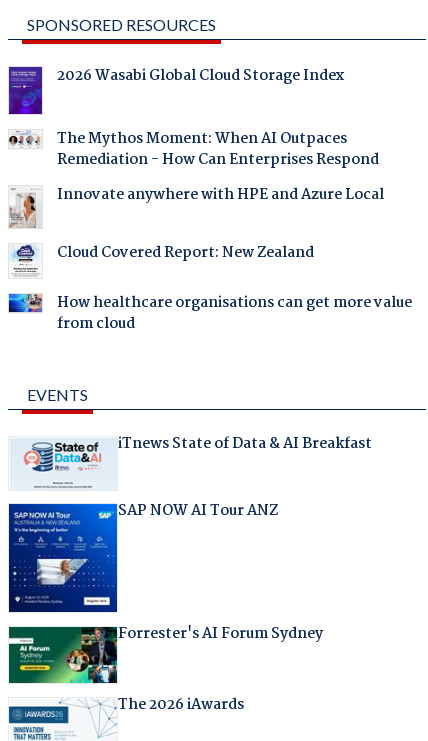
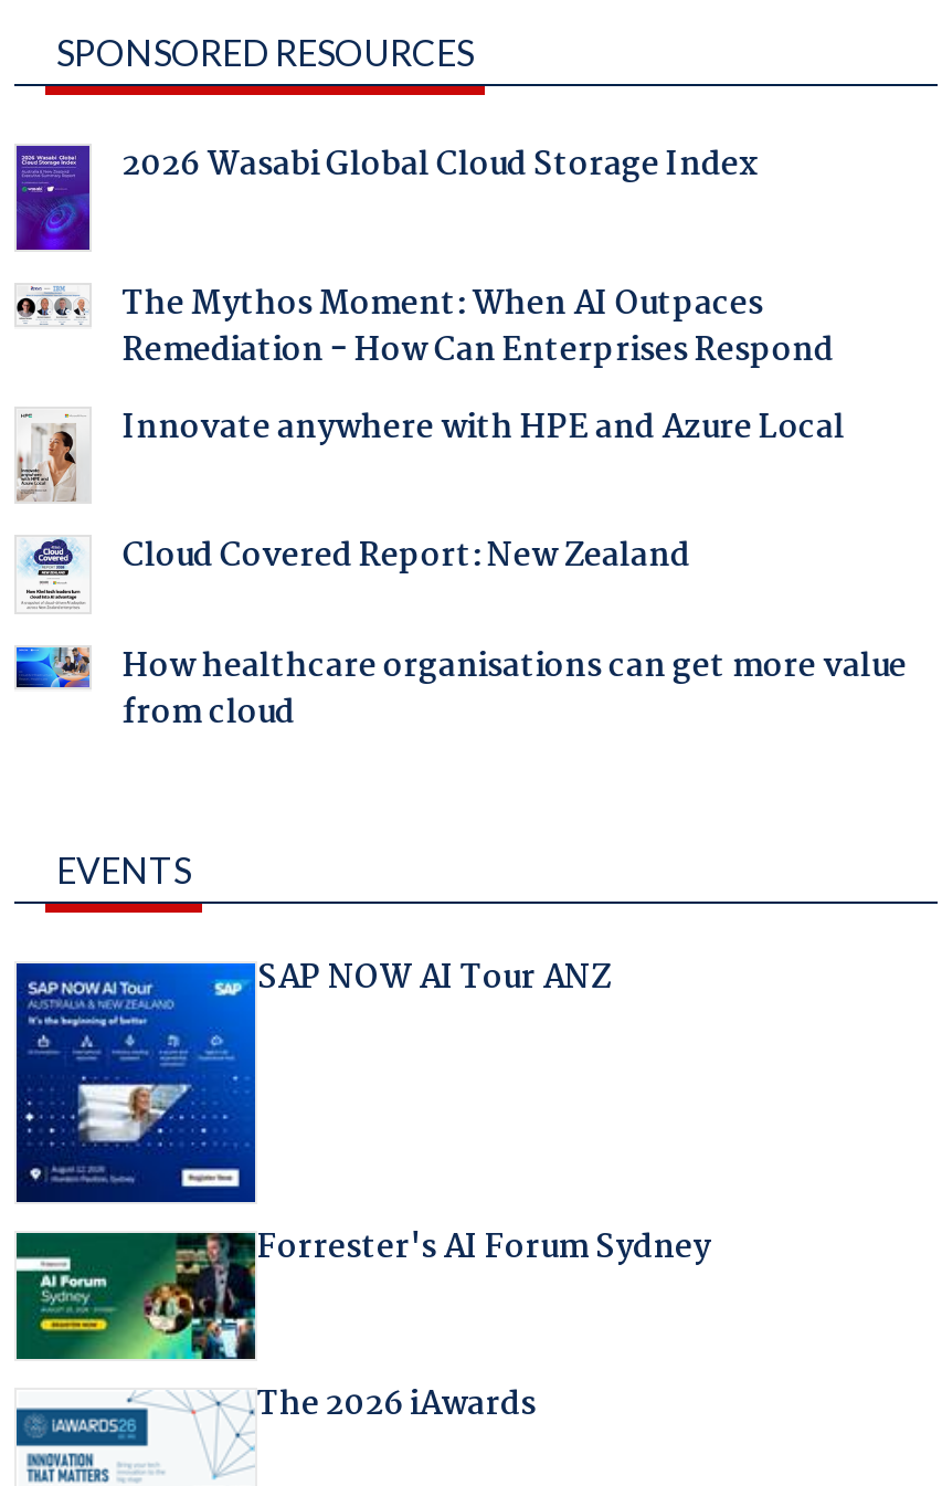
- [image]
- iTnews State of Data & AI Breakfast
